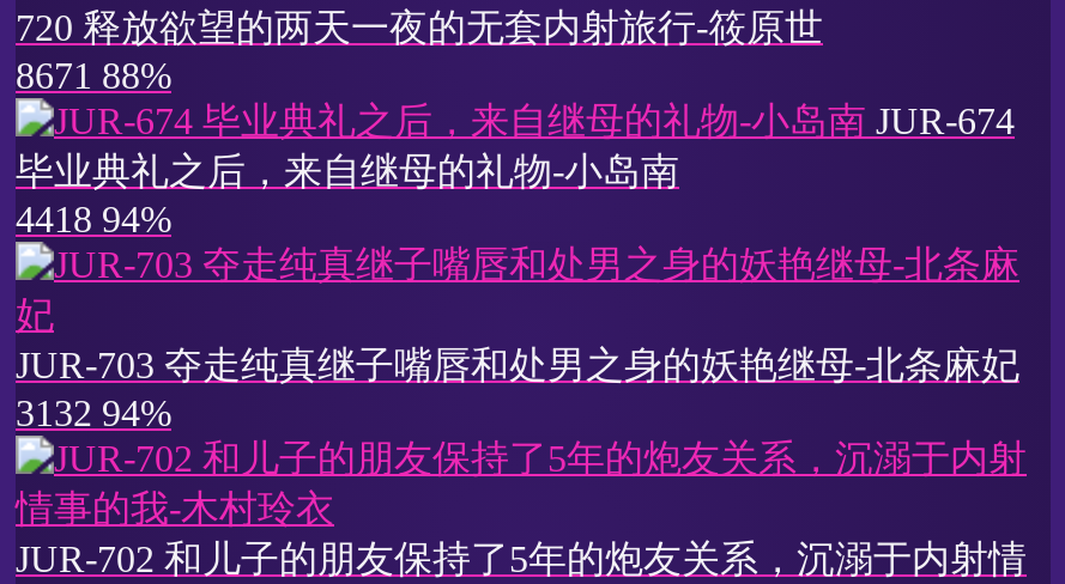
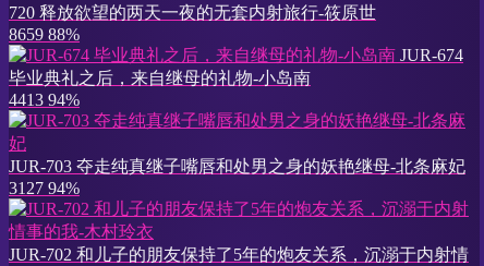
- 8671 88%
+ 8659 88%

- 4418 94%
+ 4413 94%

- 3132 94%
+ 3127 94%
